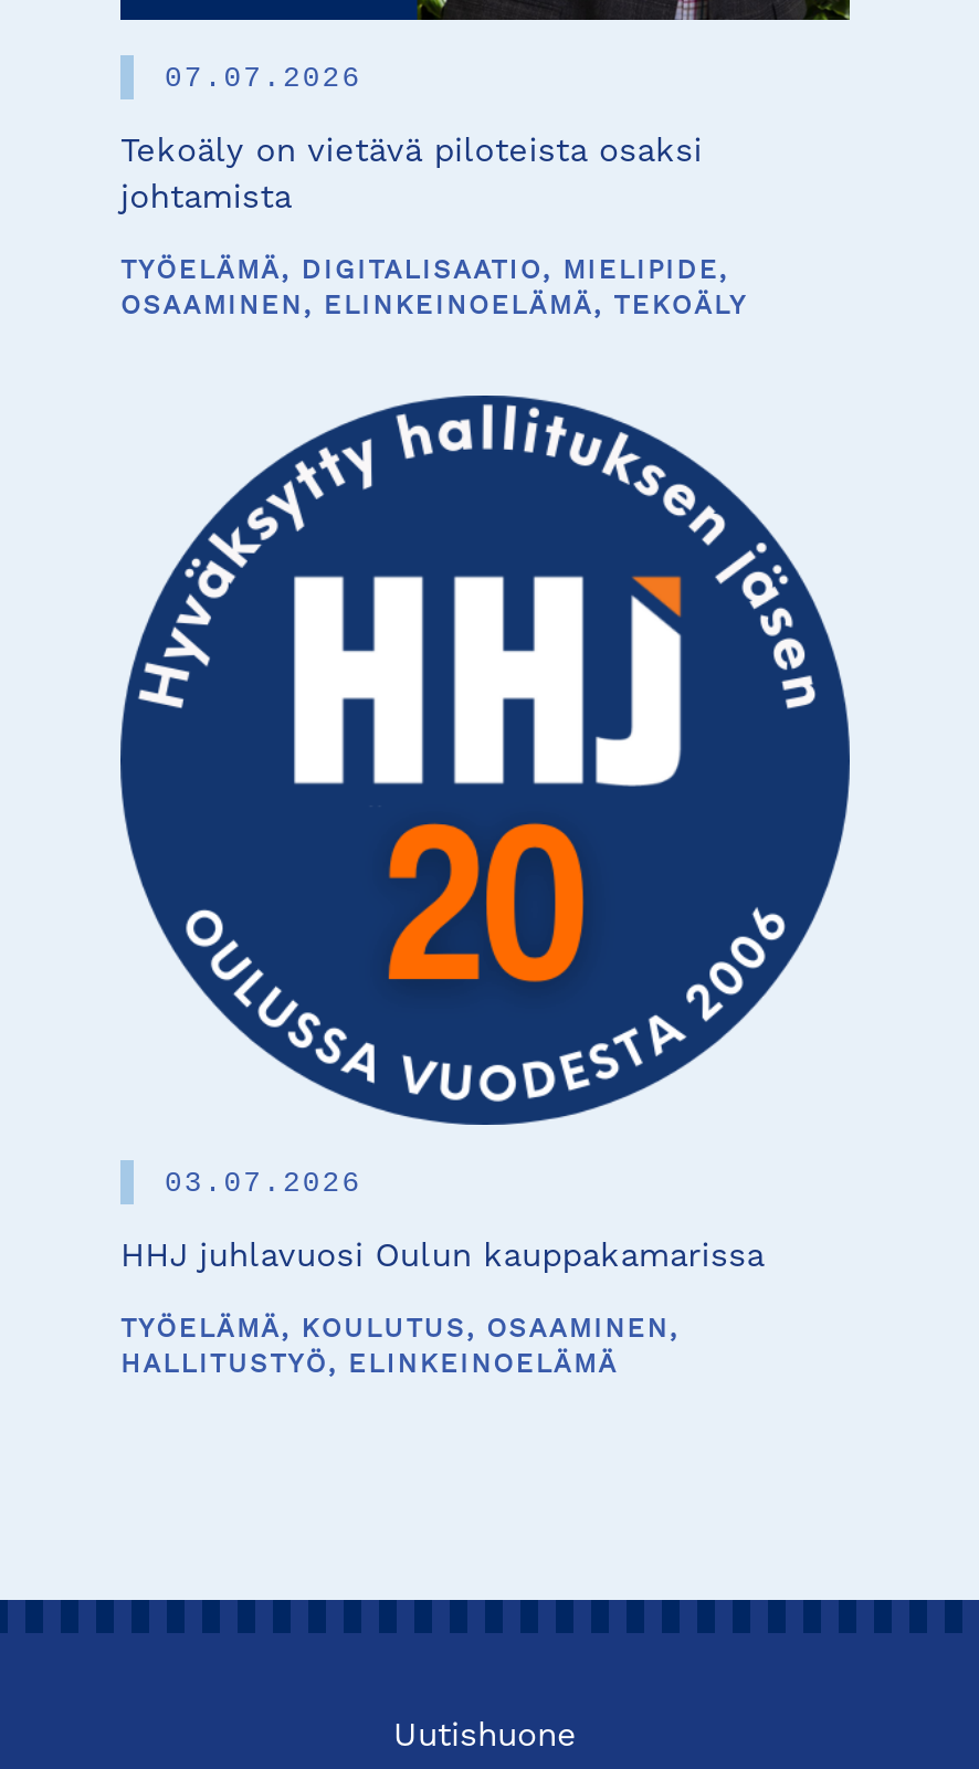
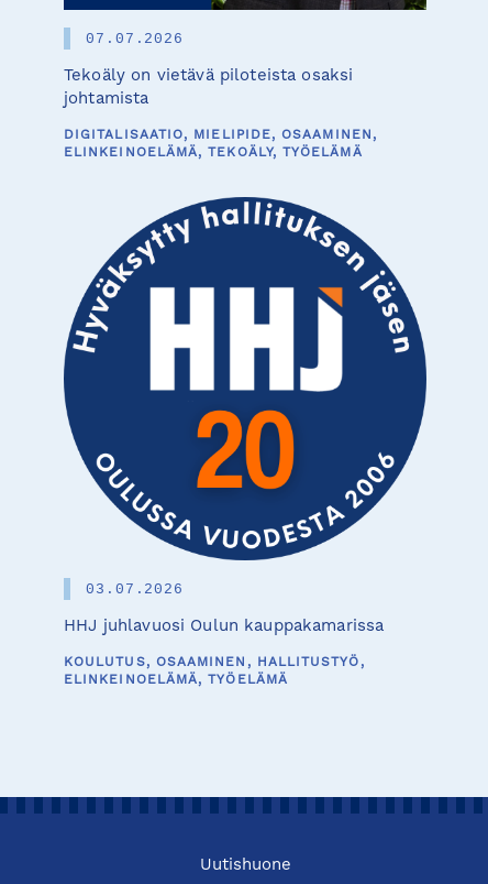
- TYÖELÄMÄ, DIGITALISAATIO, MIELIPIDE,
- OSAAMINEN, ELINKEINOELÄMÄ, TEKOÄLY
+ DIGITALISAATIO, MIELIPIDE, OSAAMINEN,
+ ELINKEINOELÄMÄ, TEKOÄLY, TYÖELÄMÄ

- TYÖELÄMÄ, KOULUTUS, OSAAMINEN,
- HALLITUSTYÖ, ELINKEINOELÄMÄ
+ KOULUTUS, OSAAMINEN, HALLITUSTYÖ,
+ ELINKEINOELÄMÄ, TYÖELÄMÄ
